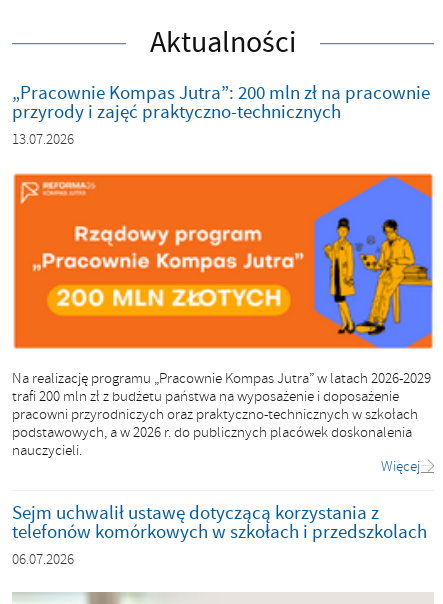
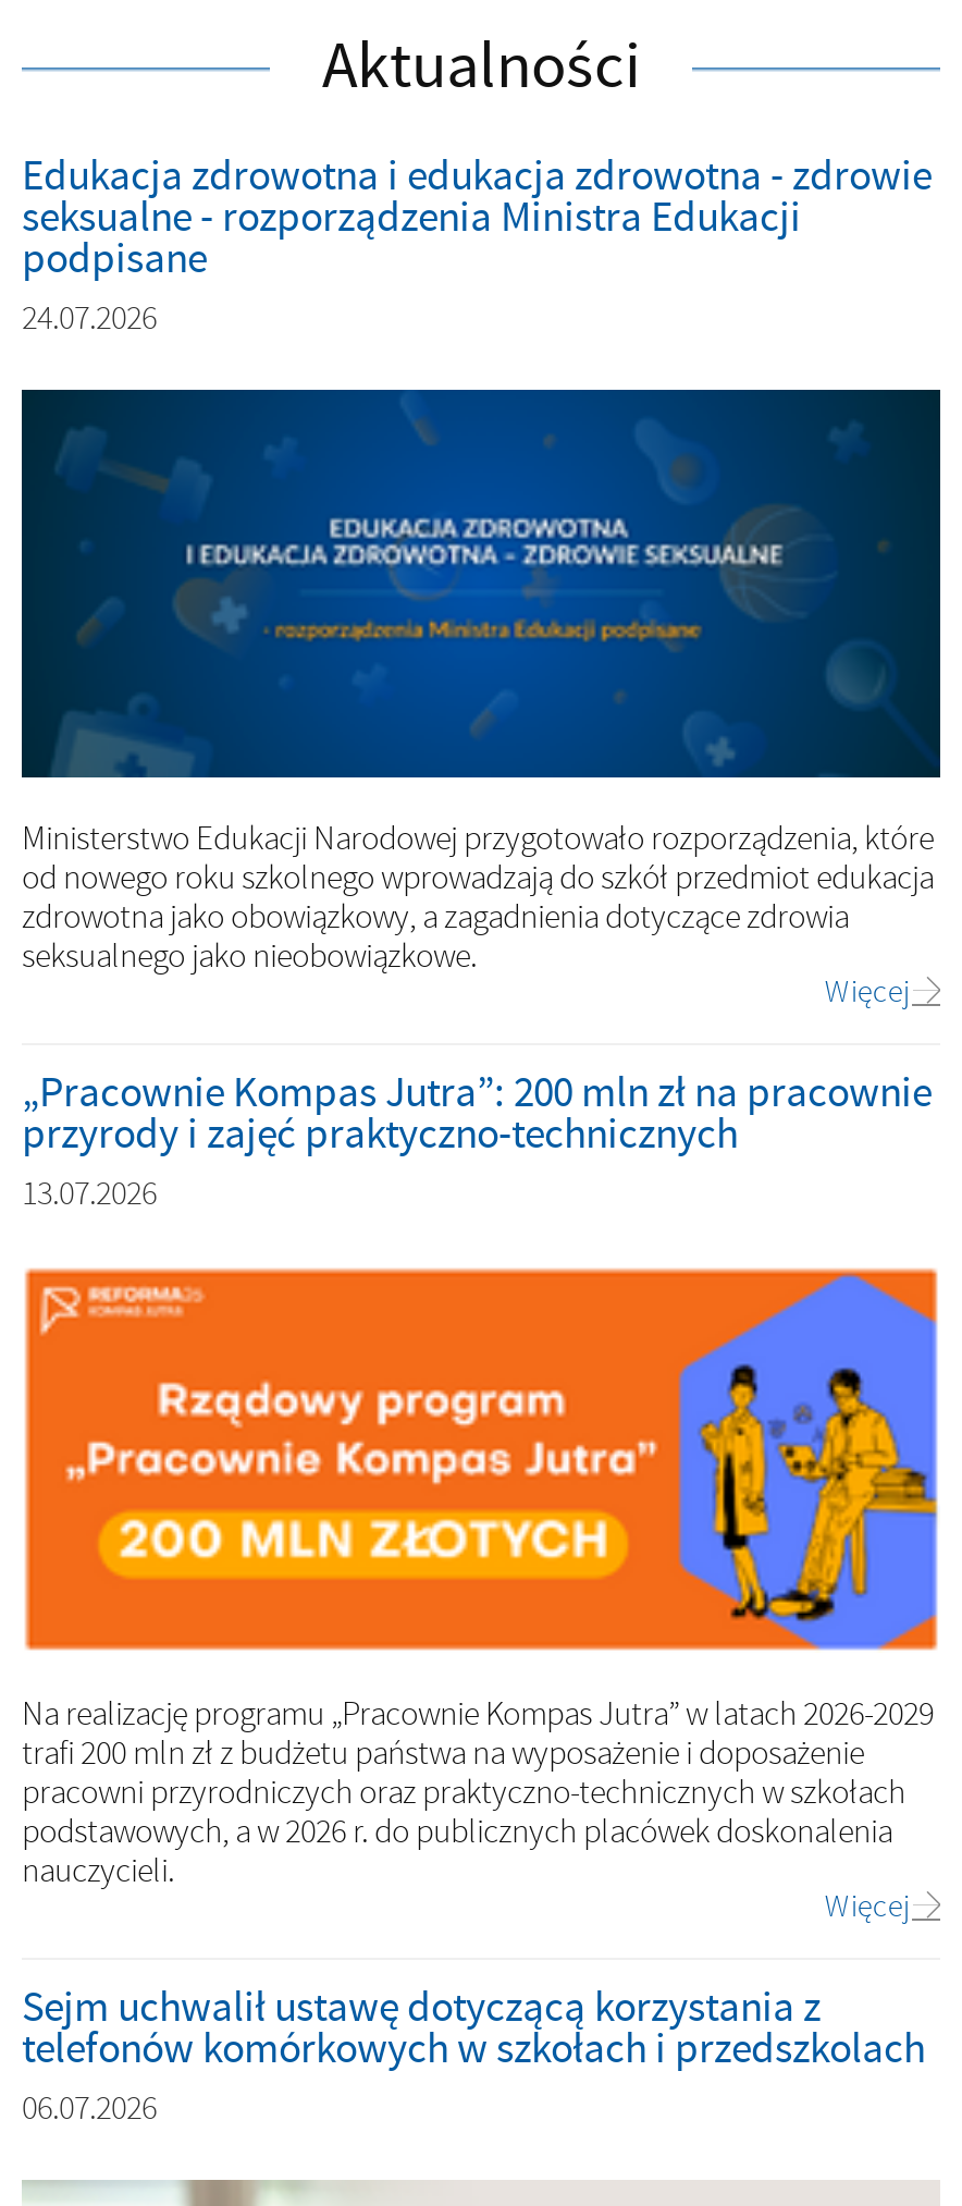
+ [image]
+ Ministerstwo Edukacji Narodowej przygotowało rozporządzenia, które
+ od nowego roku szkolnego wprowadzają do szkół przedmiot edukacja
+ zdrowotna jako obowiązkowy, a zagadnienia dotyczące zdrowia
+ seksualnego jako nieobowiązkowe.
+ Więcej

+ Edukacja zdrowotna i edukacja zdrowotna - zdrowie
+ seksualne - rozporządzenia Ministra Edukacji
+ podpisane
+ 24.07.2026
